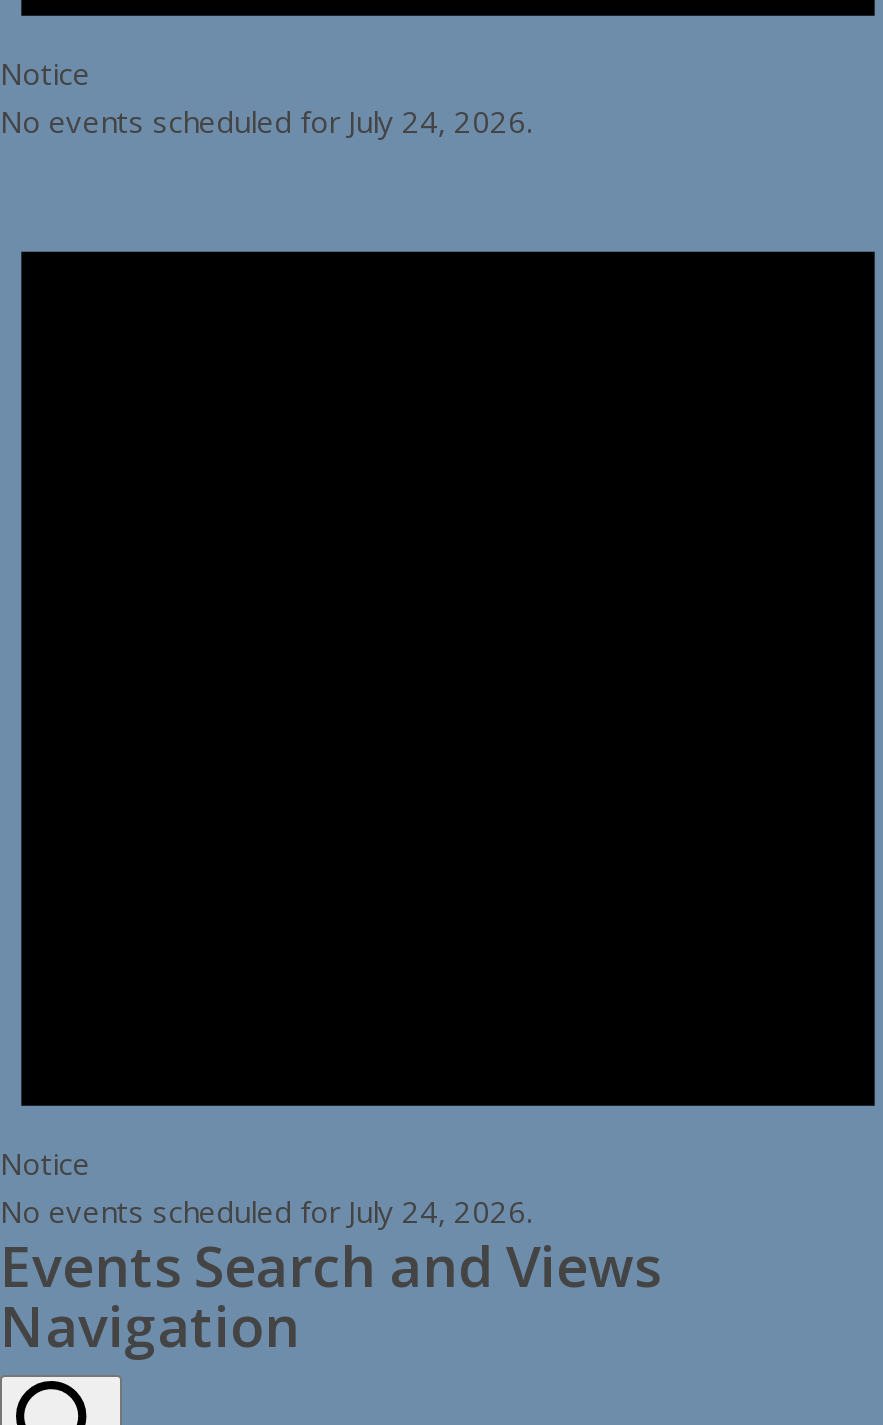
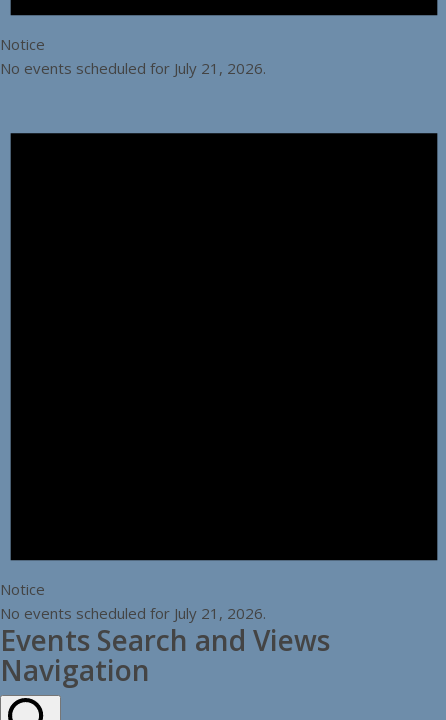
- No events scheduled for July 24, 2026.
+ No events scheduled for July 21, 2026.

- No events scheduled for July 24, 2026.
+ No events scheduled for July 21, 2026.
